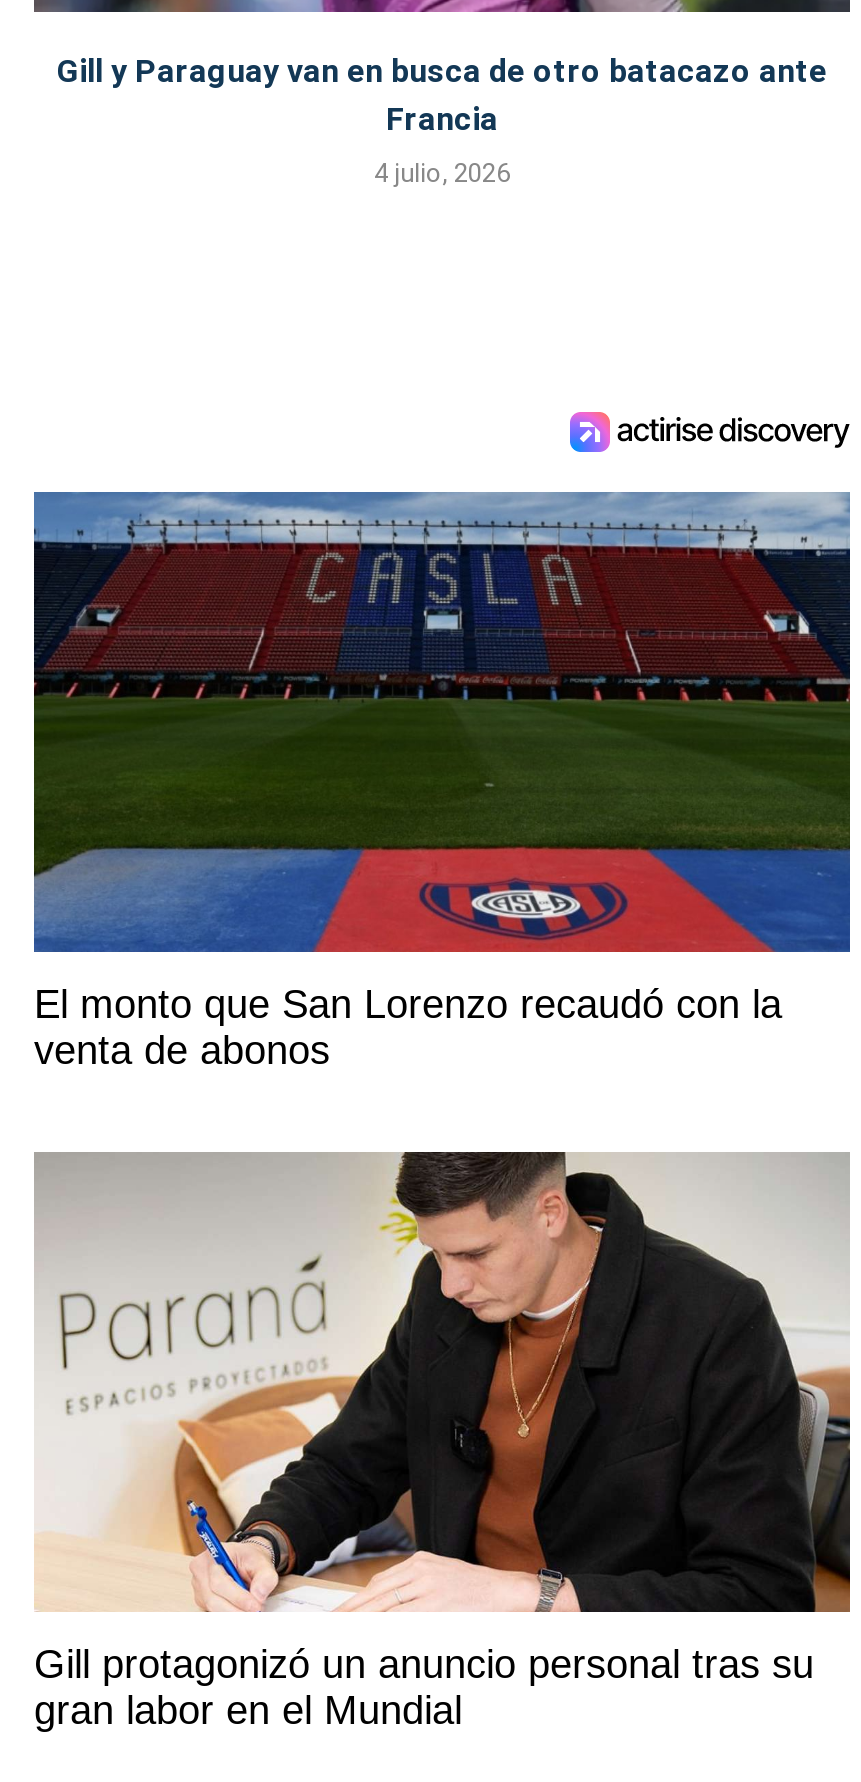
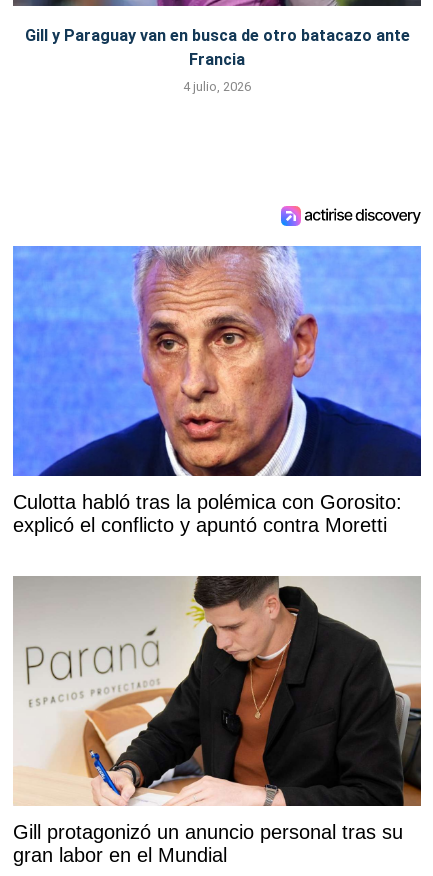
- [image]
- El monto que San Lorenzo recaudó con la
- venta de abonos
+ [image]
+ Culotta habló tras la polémica con Gorosito:
+ explicó el conflicto y apuntó contra Moretti
